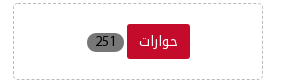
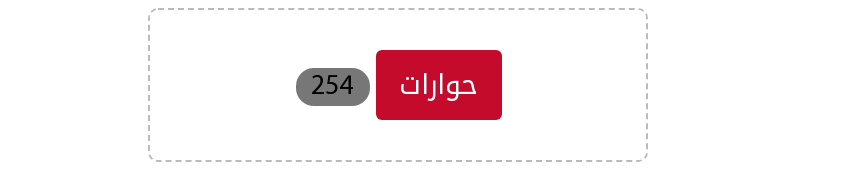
- حوارات 251
+ حوارات 254
